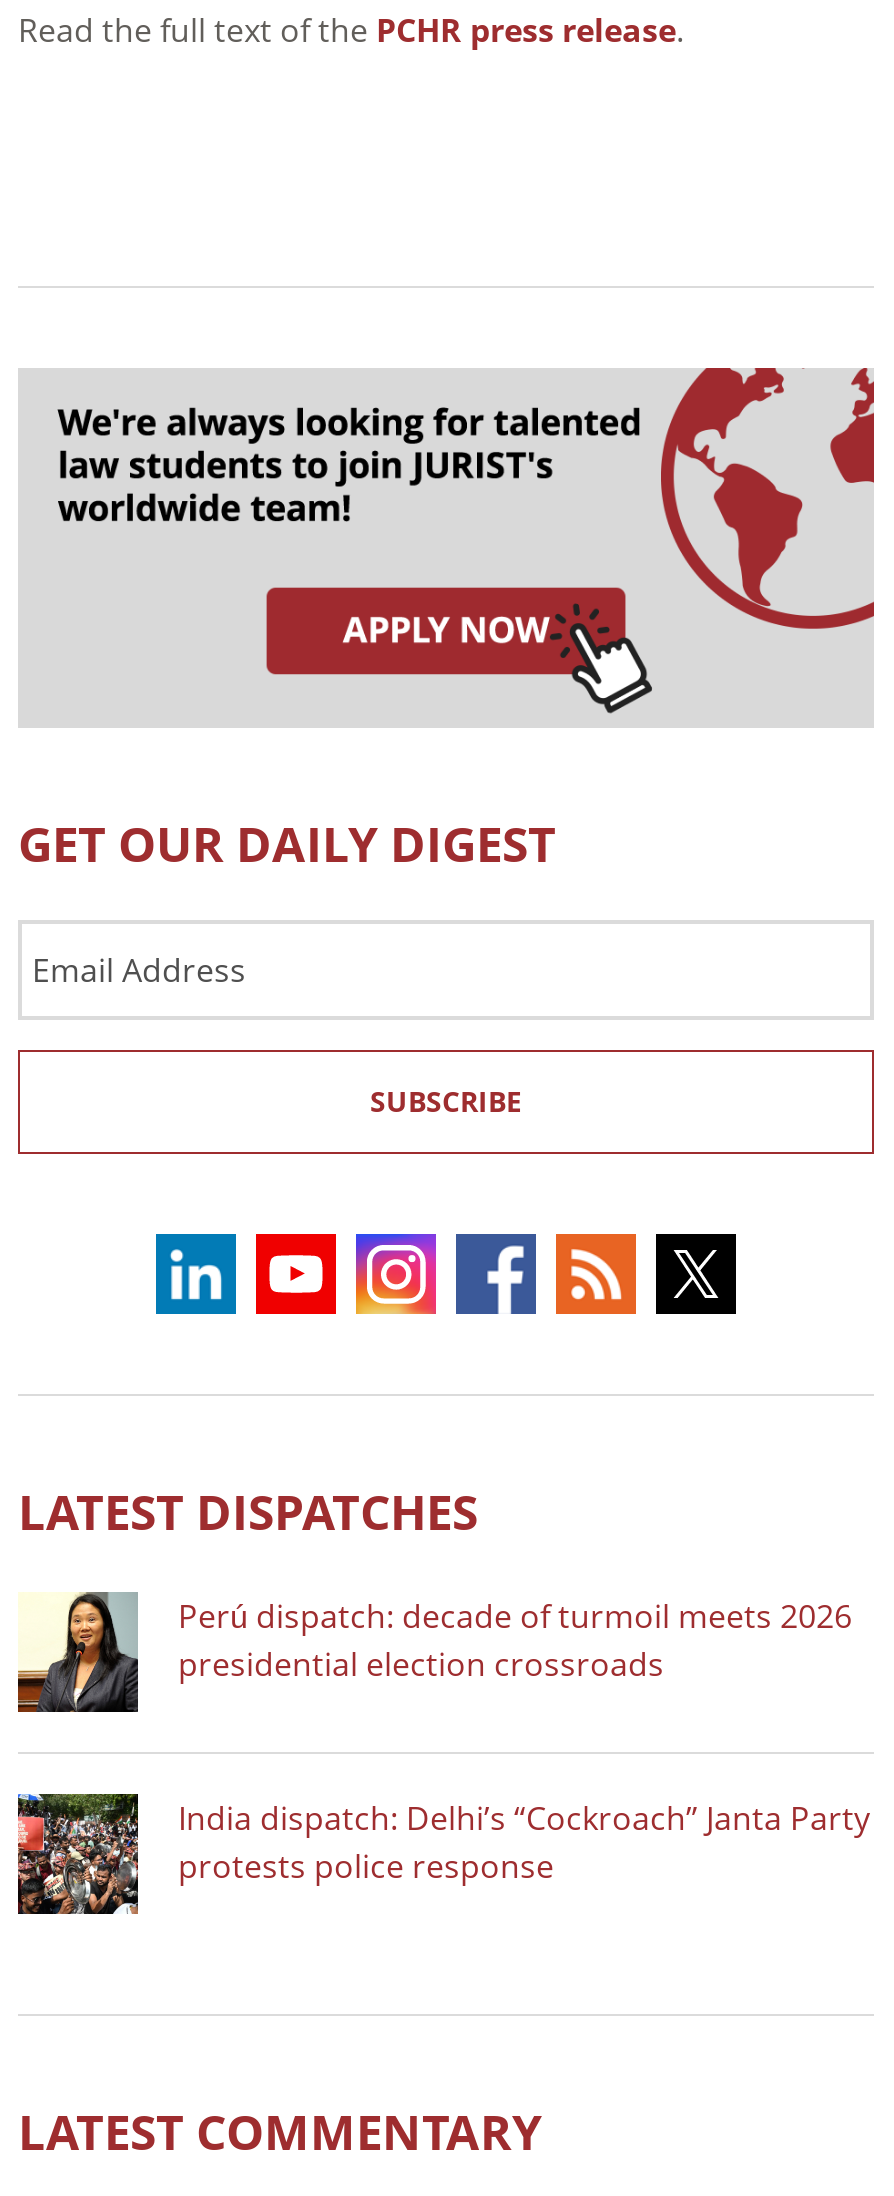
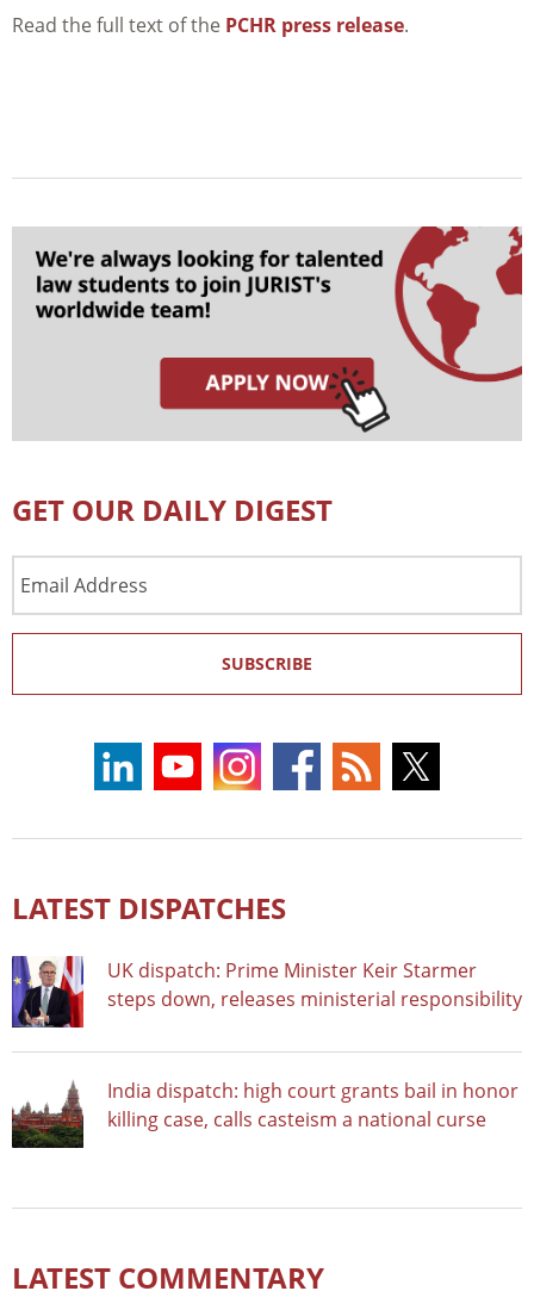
- [image]
- Perú dispatch: decade of turmoil meets 2026
- presidential election crossroads
+ [image]
+ UK dispatch: Prime Minister Keir Starmer
+ steps down, releases ministerial responsibility

- [image]
- India dispatch: Delhi’s “Cockroach” Janta Party
- protests police response
+ [image]
+ India dispatch: high court grants bail in honor
+ killing case, calls casteism a national curse
